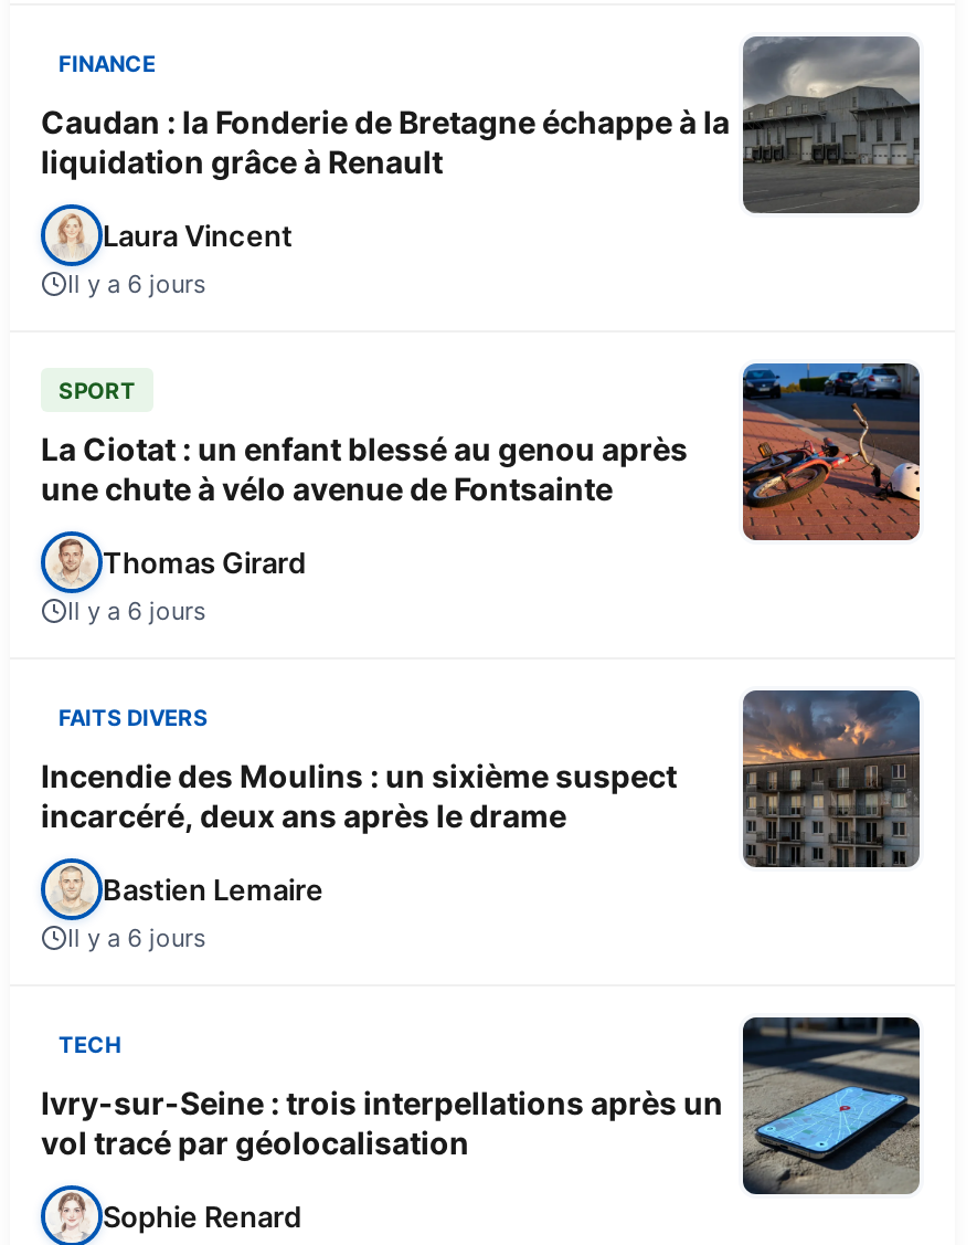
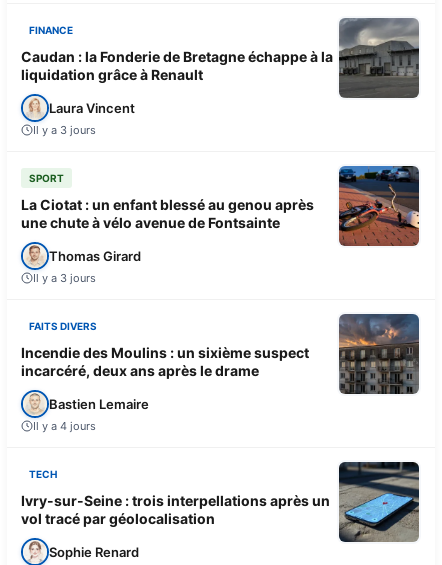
- Il y a 6 jours
+ Il y a 3 jours

- Il y a 6 jours
+ Il y a 3 jours

- Il y a 6 jours
+ Il y a 4 jours
